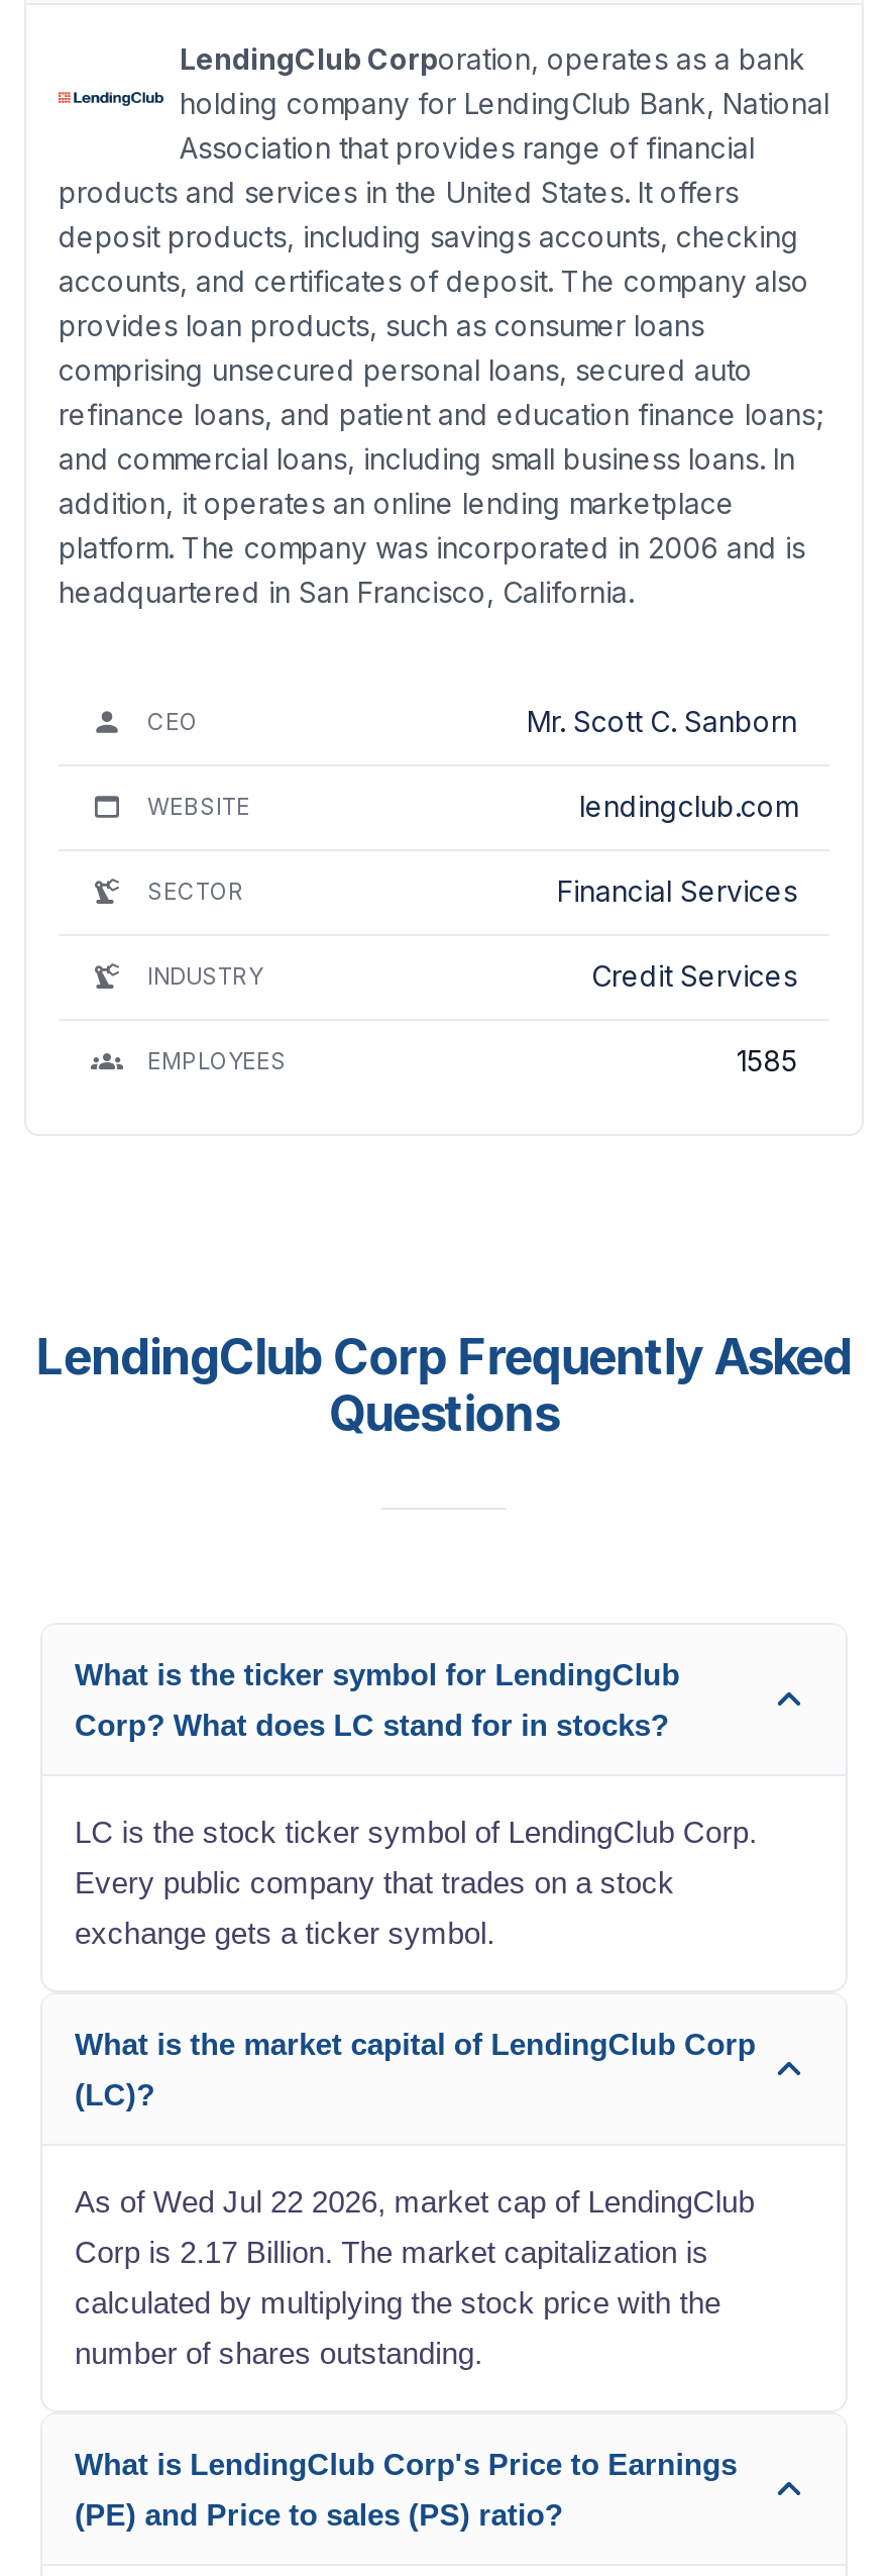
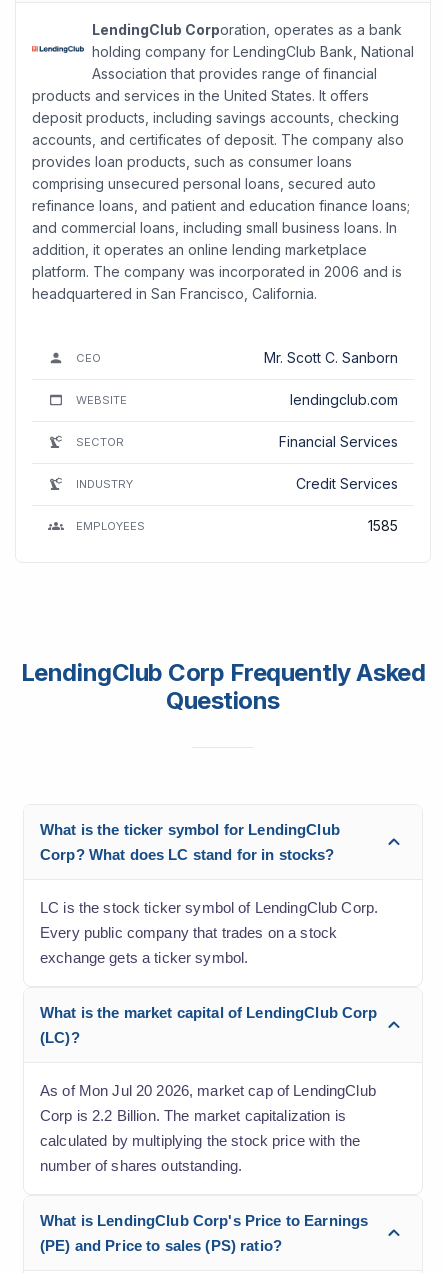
- As of Wed Jul 22 2026, market cap of LendingClub
+ As of Mon Jul 20 2026, market cap of LendingClub

- Corp is 2.17 Billion. The market capitalization is
+ Corp is 2.2 Billion. The market capitalization is
